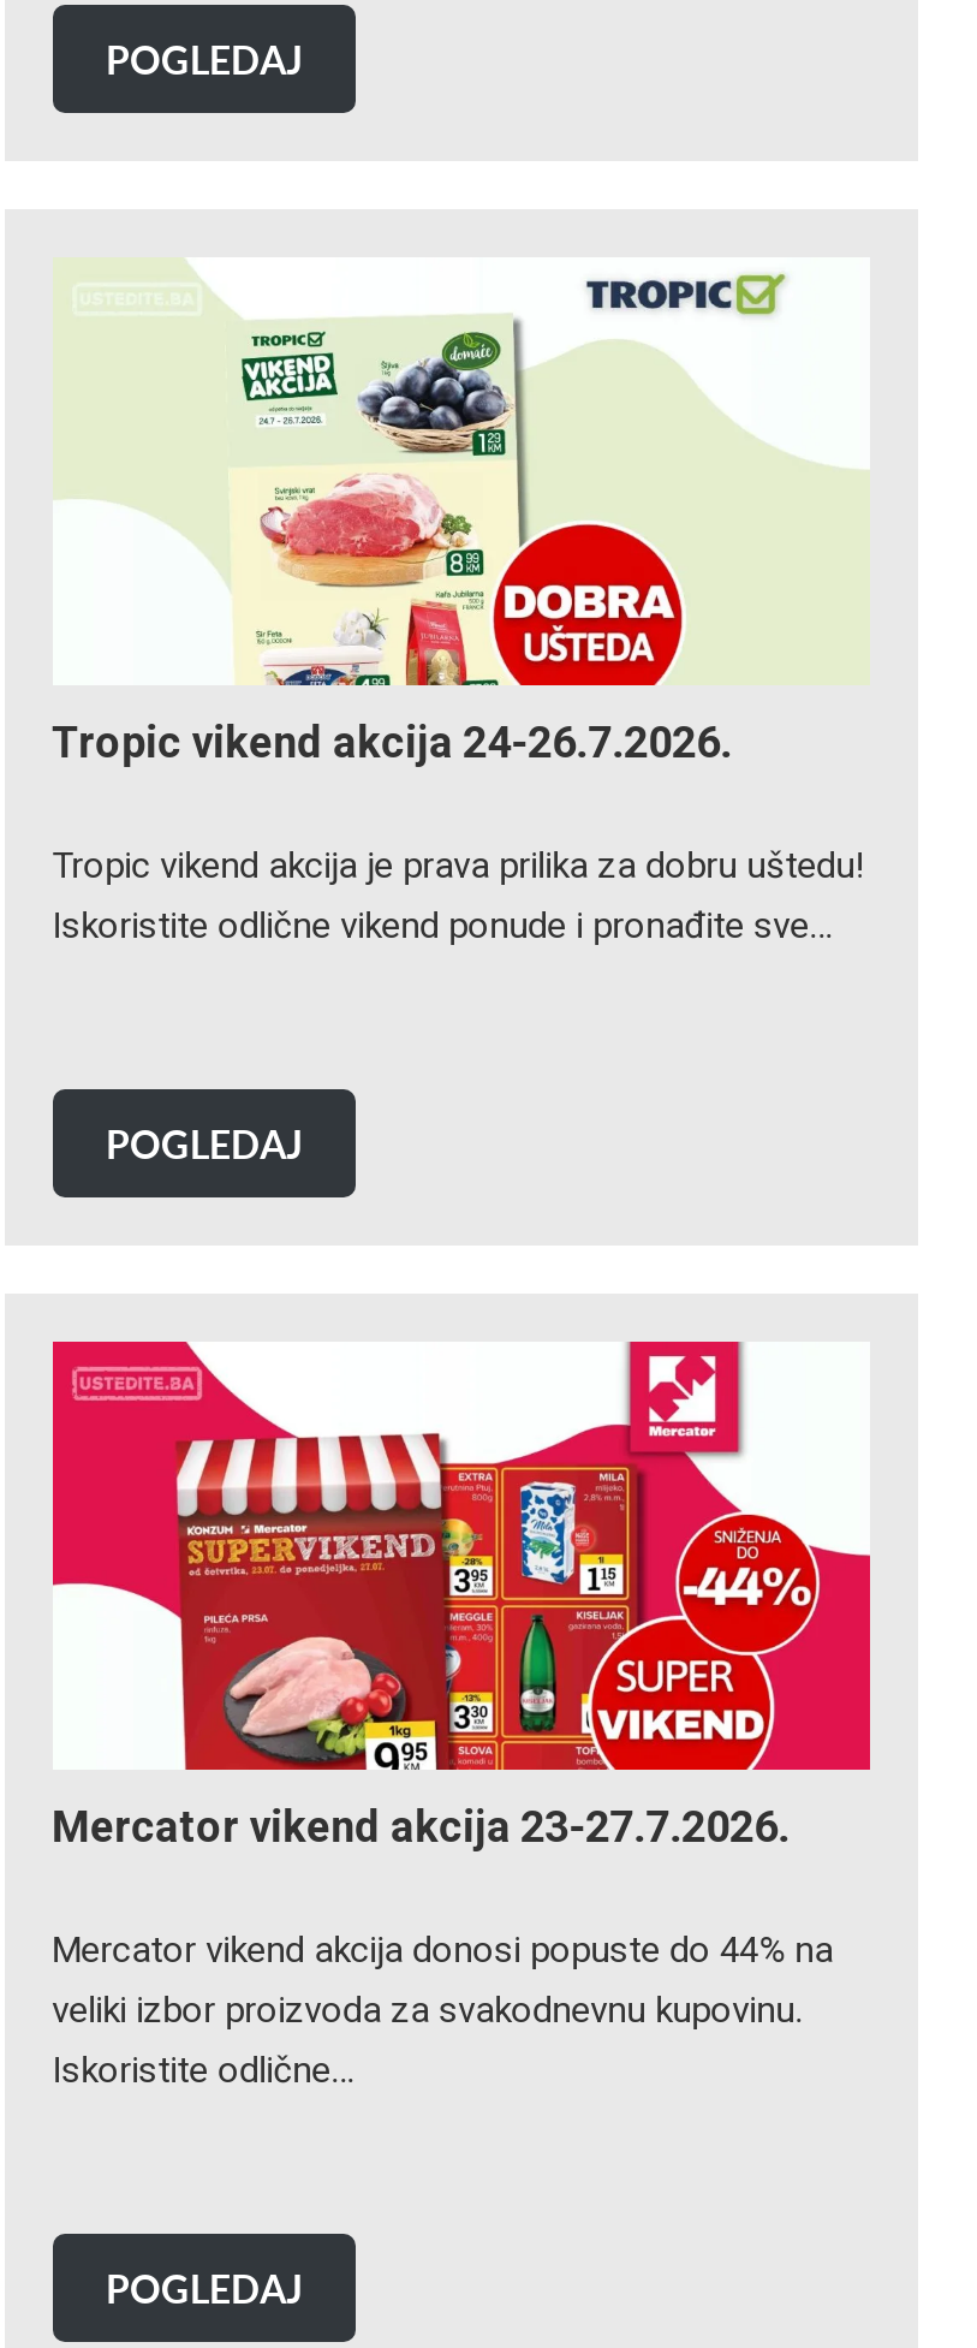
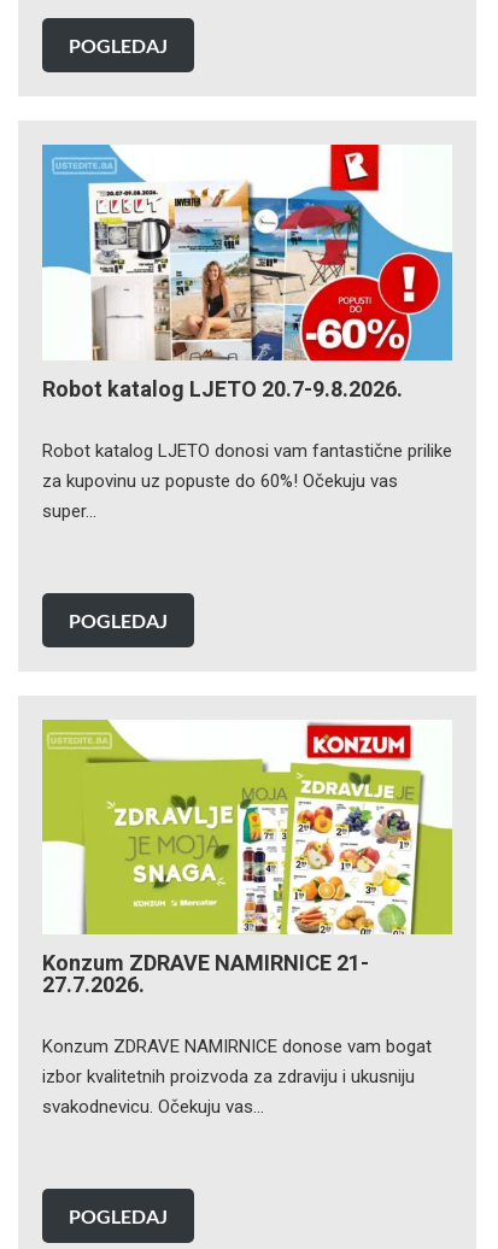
- [image]
- Tropic vikend akcija 24-26.7.2026.
+ [image]
+ Robot katalog LJETO 20.7-9.8.2026.

- Tropic vikend akcija je prava prilika za dobru uštedu!
- Iskoristite odlične vikend ponude i pronađite sve…
+ Robot katalog LJETO donosi vam fantastične prilike
+ za kupovinu uz popuste do 60%! Očekuju vas
+ super…

- [image]
- Mercator vikend akcija 23-27.7.2026.
+ [image]
+ Konzum ZDRAVE NAMIRNICE 21-
+ 27.7.2026.

- Mercator vikend akcija donosi popuste do 44% na
- veliki izbor proizvoda za svakodnevnu kupovinu.
- Iskoristite odlične…
+ Konzum ZDRAVE NAMIRNICE donose vam bogat
+ izbor kvalitetnih proizvoda za zdraviju i ukusniju
+ svakodnevicu. Očekuju vas…
